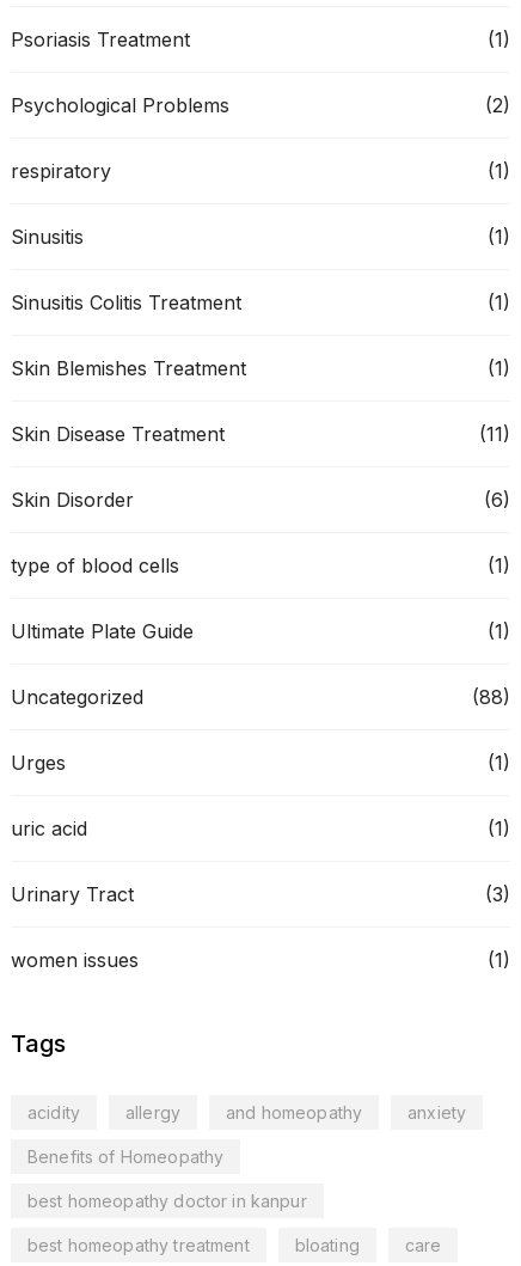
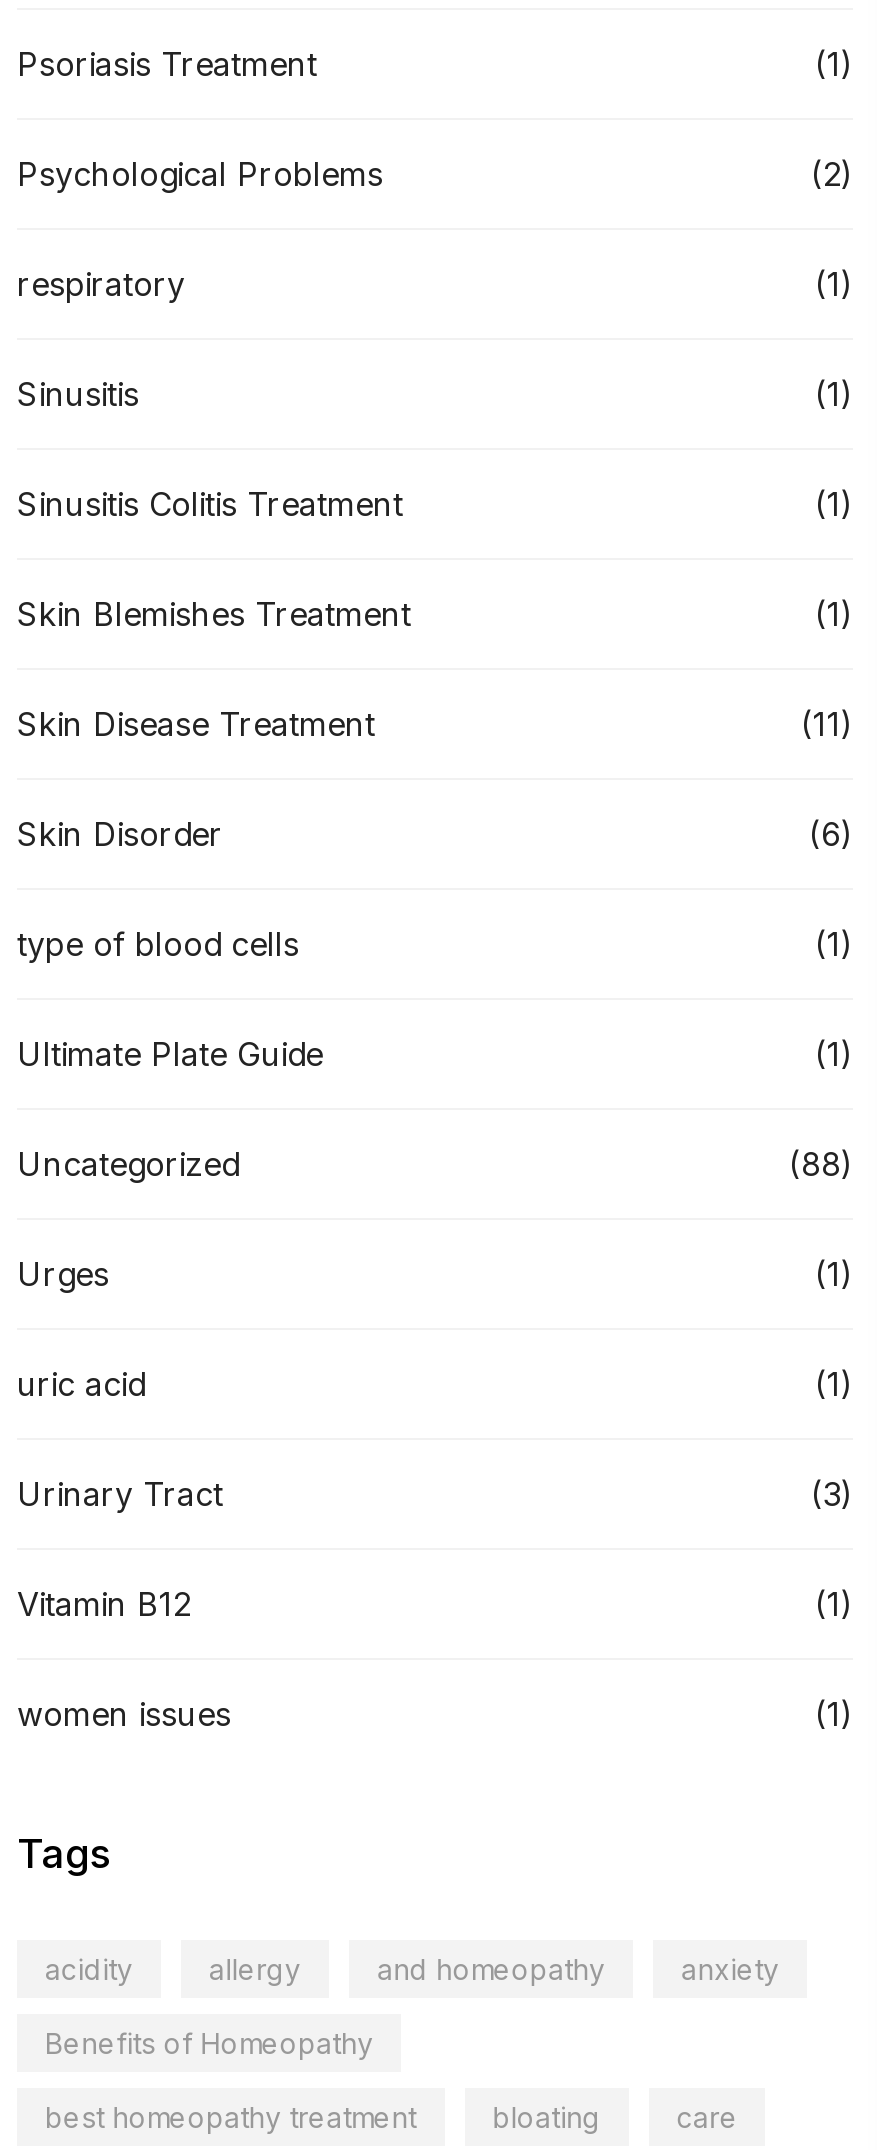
+ Vitamin B12
+ (1)

moved down: women issues | (1) | Tags | acidity | allergy | and homeopathy | anxiety | Benefits of Homeopathy

- best homeopathy doctor in kanpur
